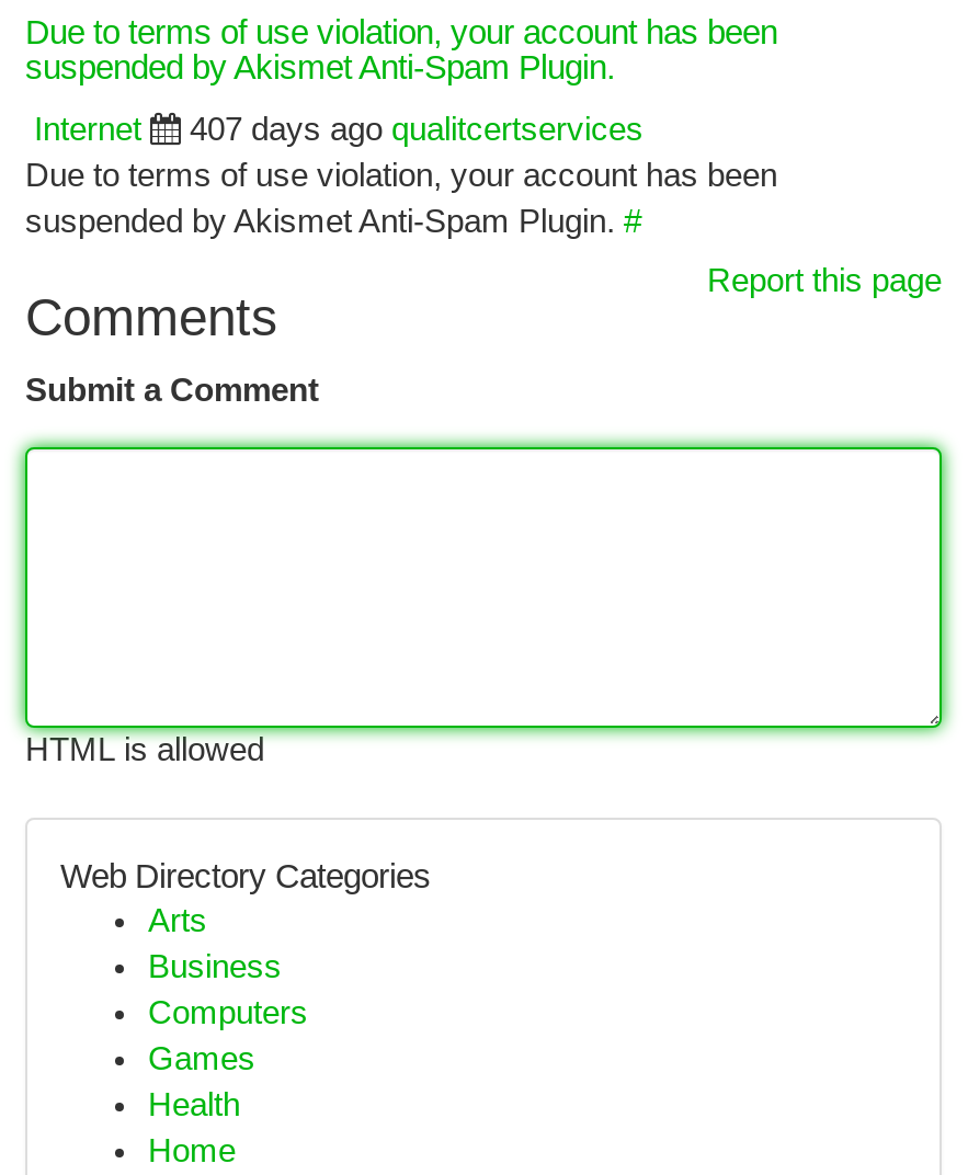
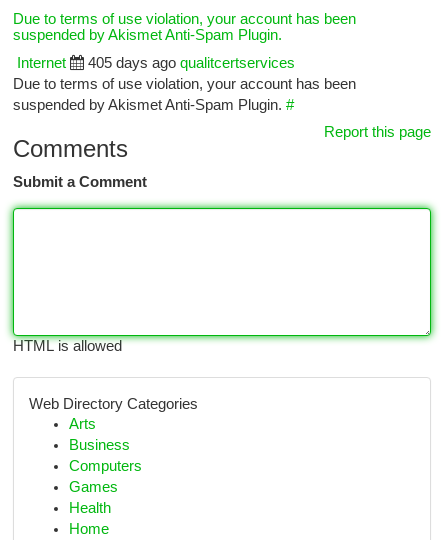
- 407 days ago qualitcertservices
+ 405 days ago qualitcertservices
